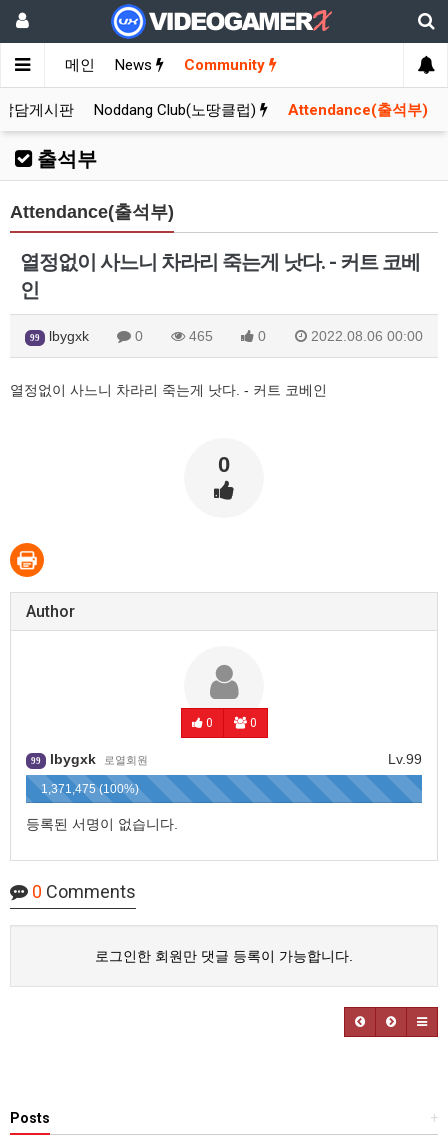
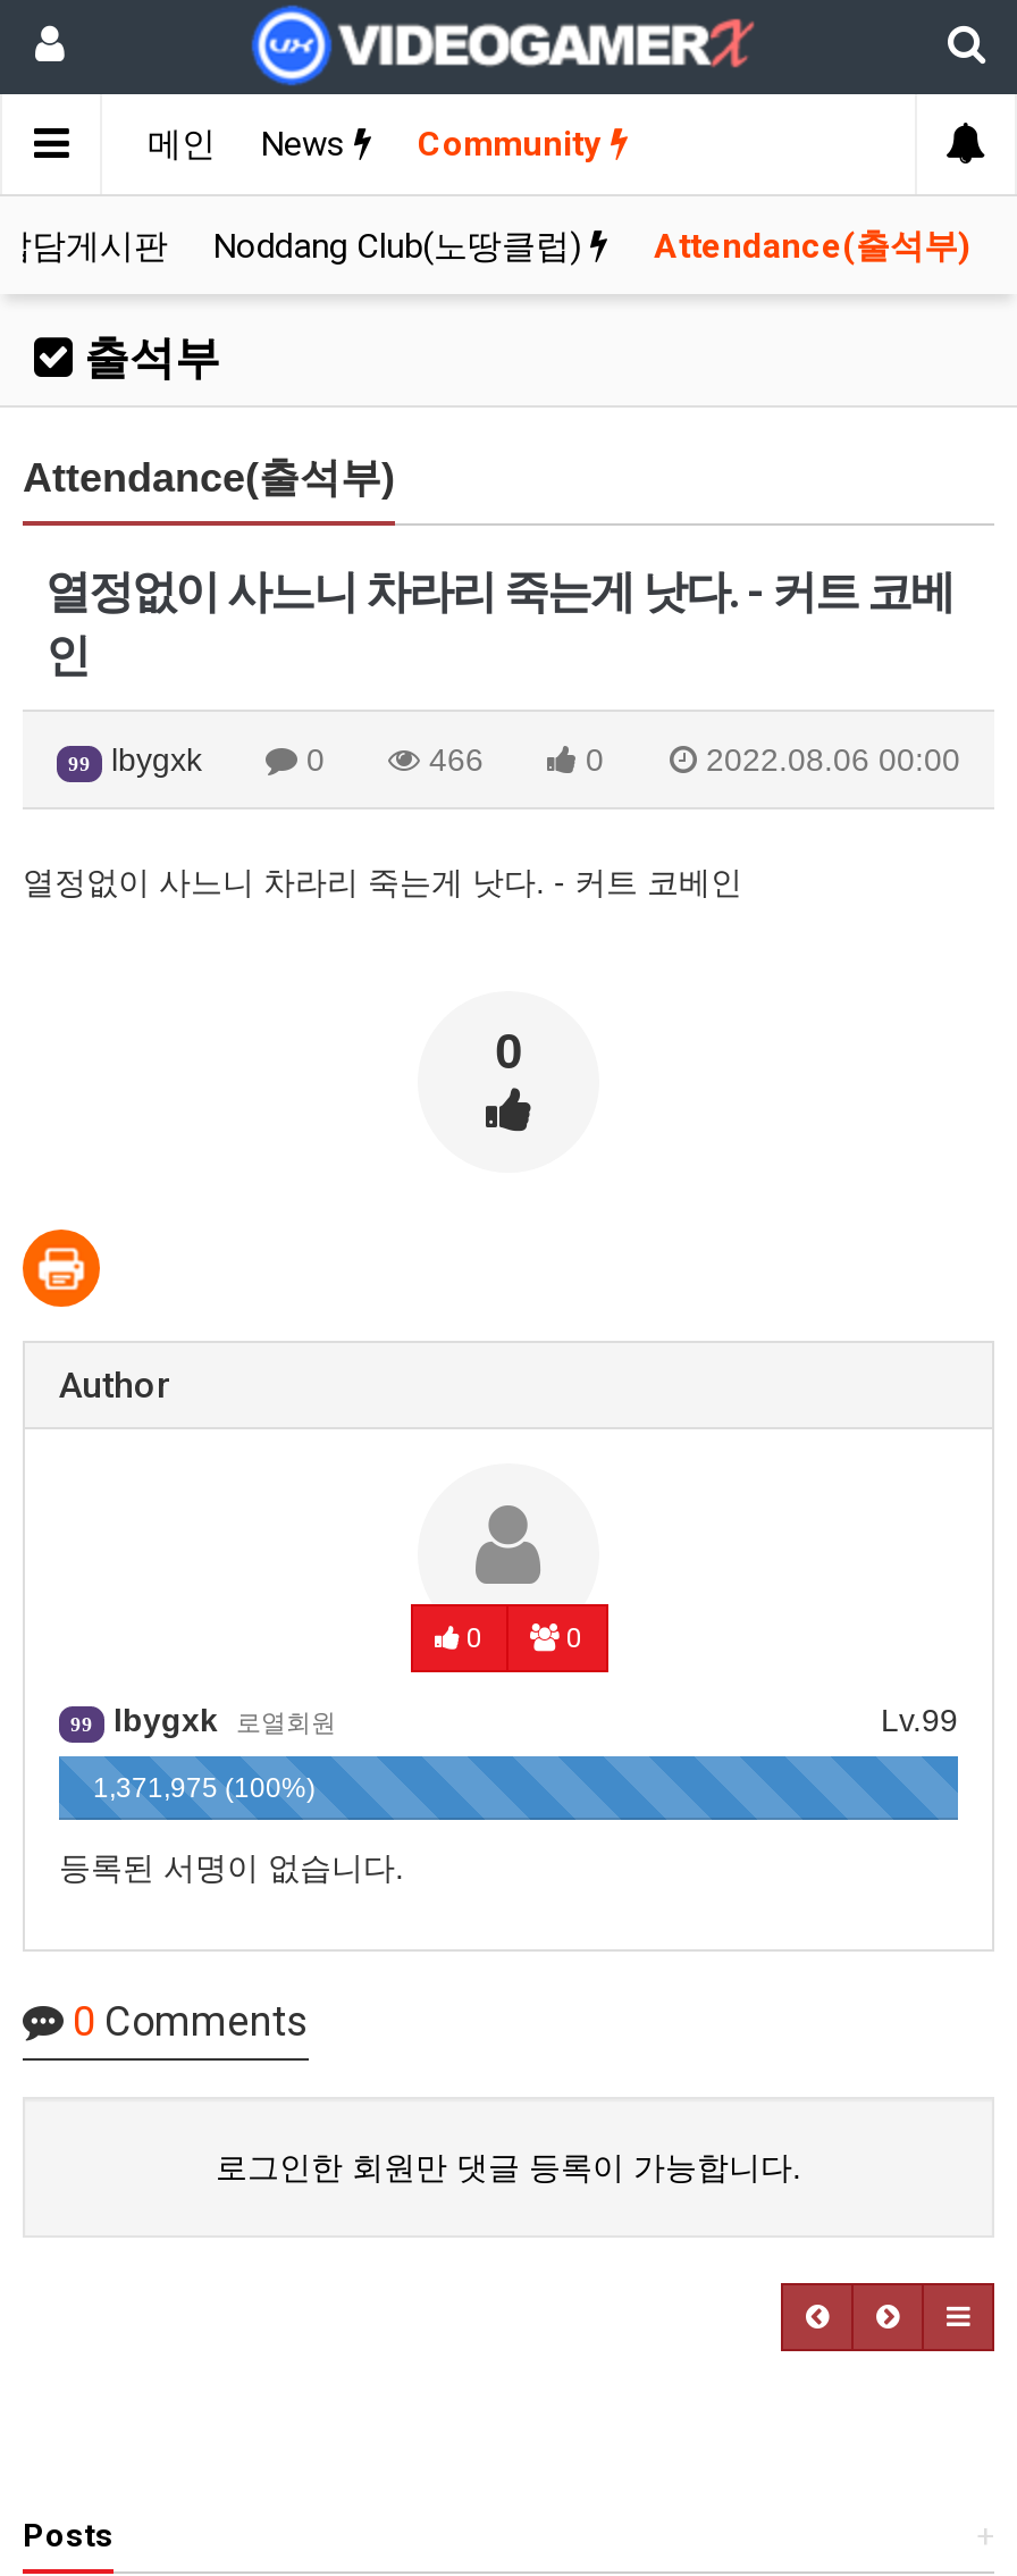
- 465
+ 466

- 1,371,475 (100%)
+ 1,371,975 (100%)
